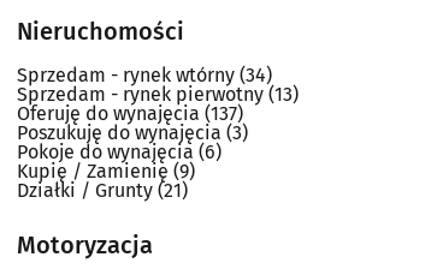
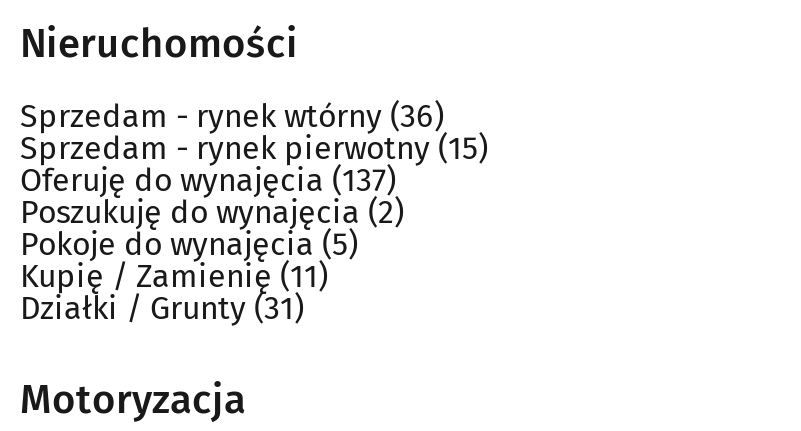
- Sprzedam - rynek wtórny (34)
+ Sprzedam - rynek wtórny (36)

- Sprzedam - rynek pierwotny(13)
+ Sprzedam - rynek pierwotny(15)

- Poszukuję do wynajęcia(3)
+ Poszukuję do wynajęcia(2)

- Pokoje do wynajęcia (6)
+ Pokoje do wynajęcia (5)

- Kupię / Zamienię(9)
+ Kupię / Zamienię(11)

- Działki / Grunty(21)
+ Działki / Grunty(31)
